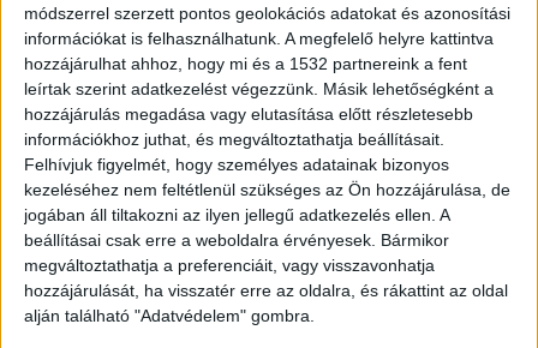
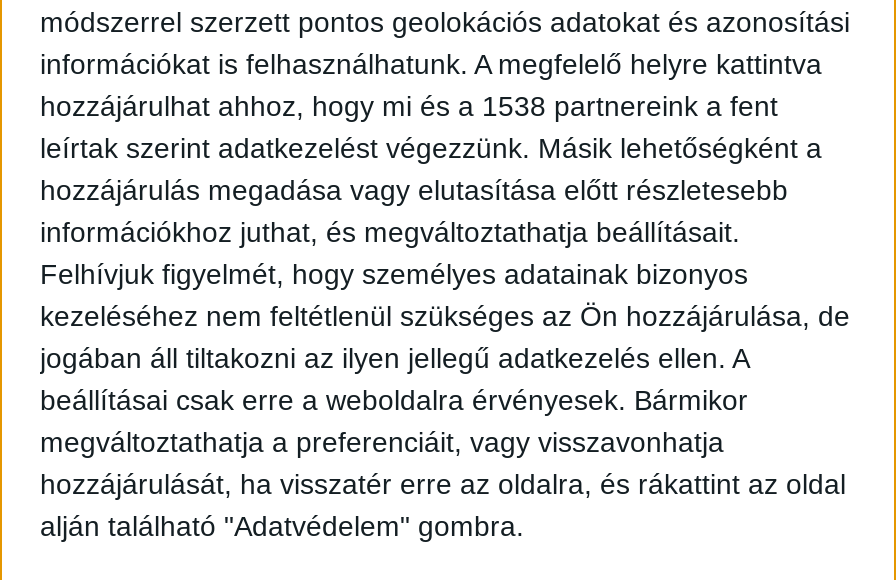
- hozzájárulhat ahhoz, hogy mi és a 1532 partnereink a fent
+ hozzájárulhat ahhoz, hogy mi és a 1538 partnereink a fent
